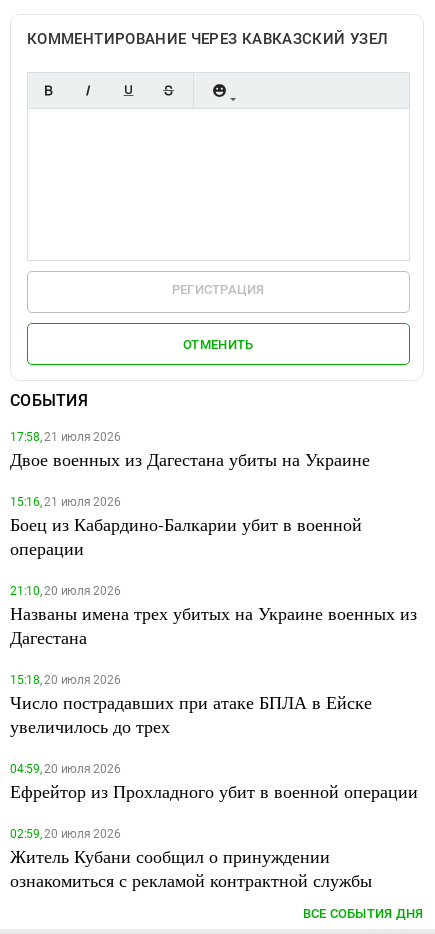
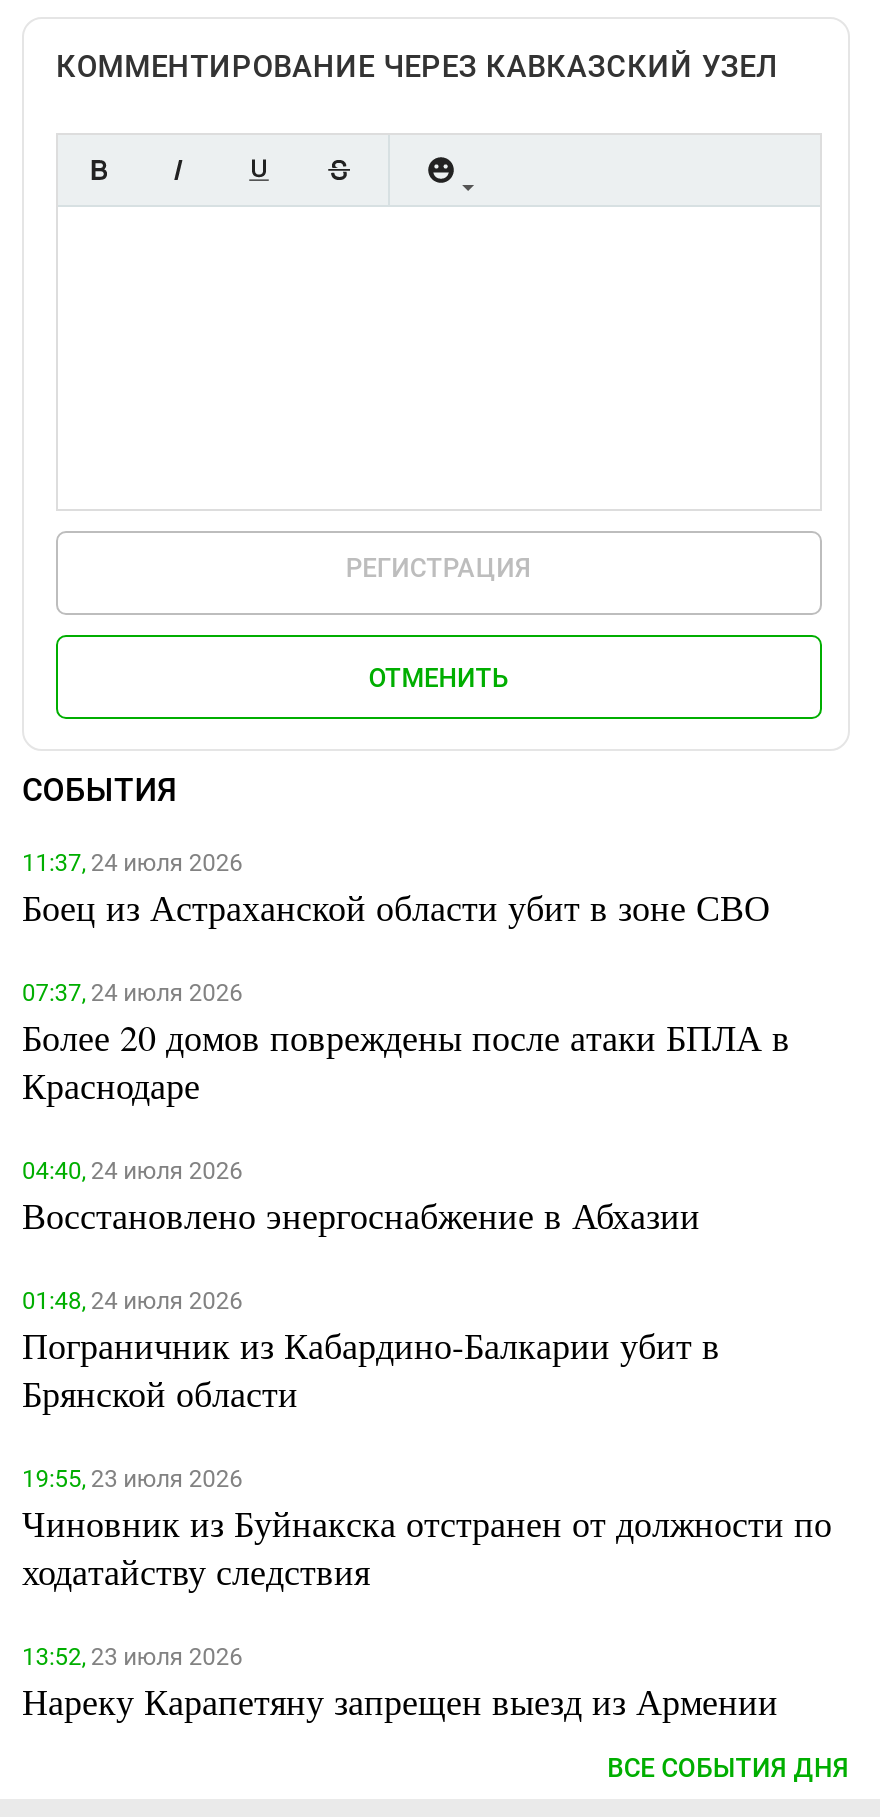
- 17:58, 21 июля 2026
- Двое военных из Дагестана убиты на Украине
+ 11:37, 24 июля 2026
+ Боец из Астраханской области убит в зоне СВО

- 15:16, 21 июля 2026
- Боец из Кабардино-Балкарии убит в военной
- операции
+ 07:37, 24 июля 2026
+ Более 20 домов повреждены после атаки БПЛА в
+ Краснодаре

- 21:10, 20 июля 2026
- Названы имена трех убитых на Украине военных из
- Дагестана
+ 04:40, 24 июля 2026
+ Восстановлено энергоснабжение в Абхазии

- 15:18, 20 июля 2026
- Число пострадавших при атаке БПЛА в Ейске
- увеличилось до трех
+ 01:48, 24 июля 2026
+ Пограничник из Кабардино-Балкарии убит в
+ Брянской области

- 04:59, 20 июля 2026
- Ефрейтор из Прохладного убит в военной операции
+ 19:55, 23 июля 2026
+ Чиновник из Буйнакска отстранен от должности по
+ ходатайству следствия

- 02:59, 20 июля 2026
- Житель Кубани сообщил о принуждении
- ознакомиться с рекламой контрактной службы
+ 13:52, 23 июля 2026
+ Нареку Карапетяну запрещен выезд из Армении
